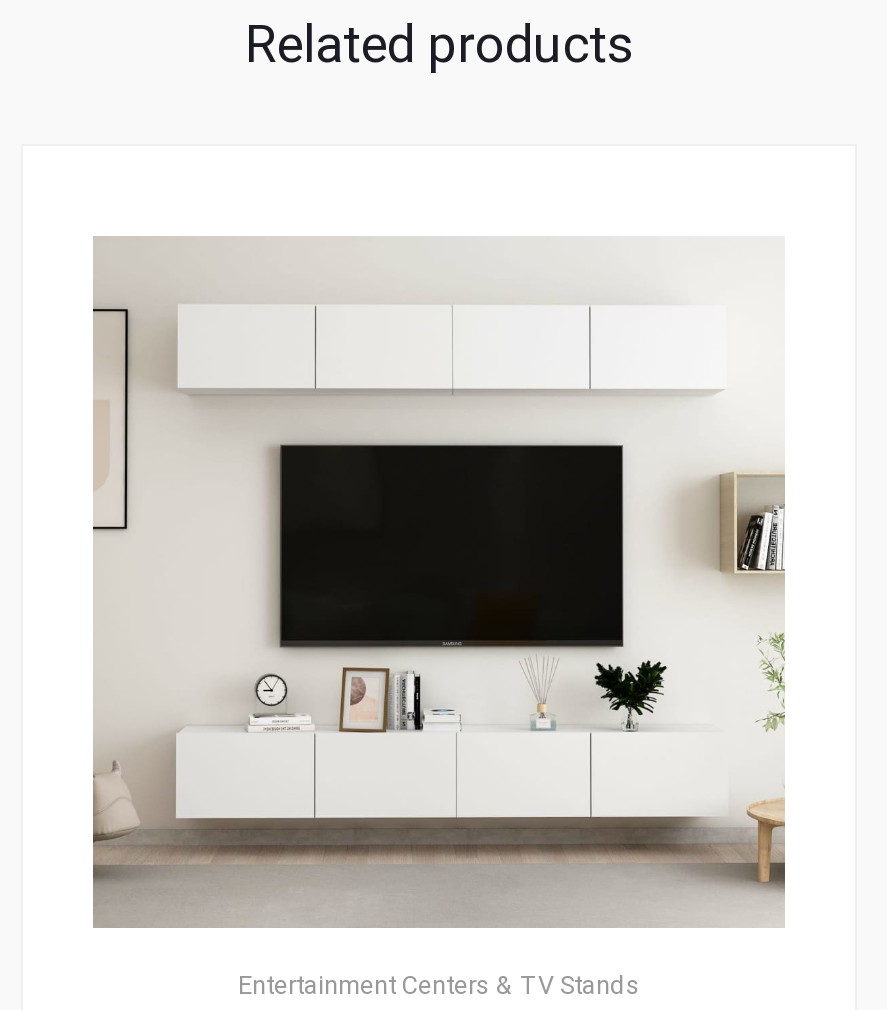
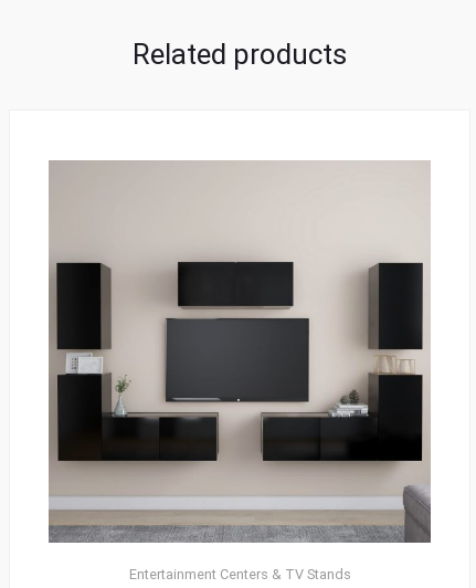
- [image]
+ [image]
